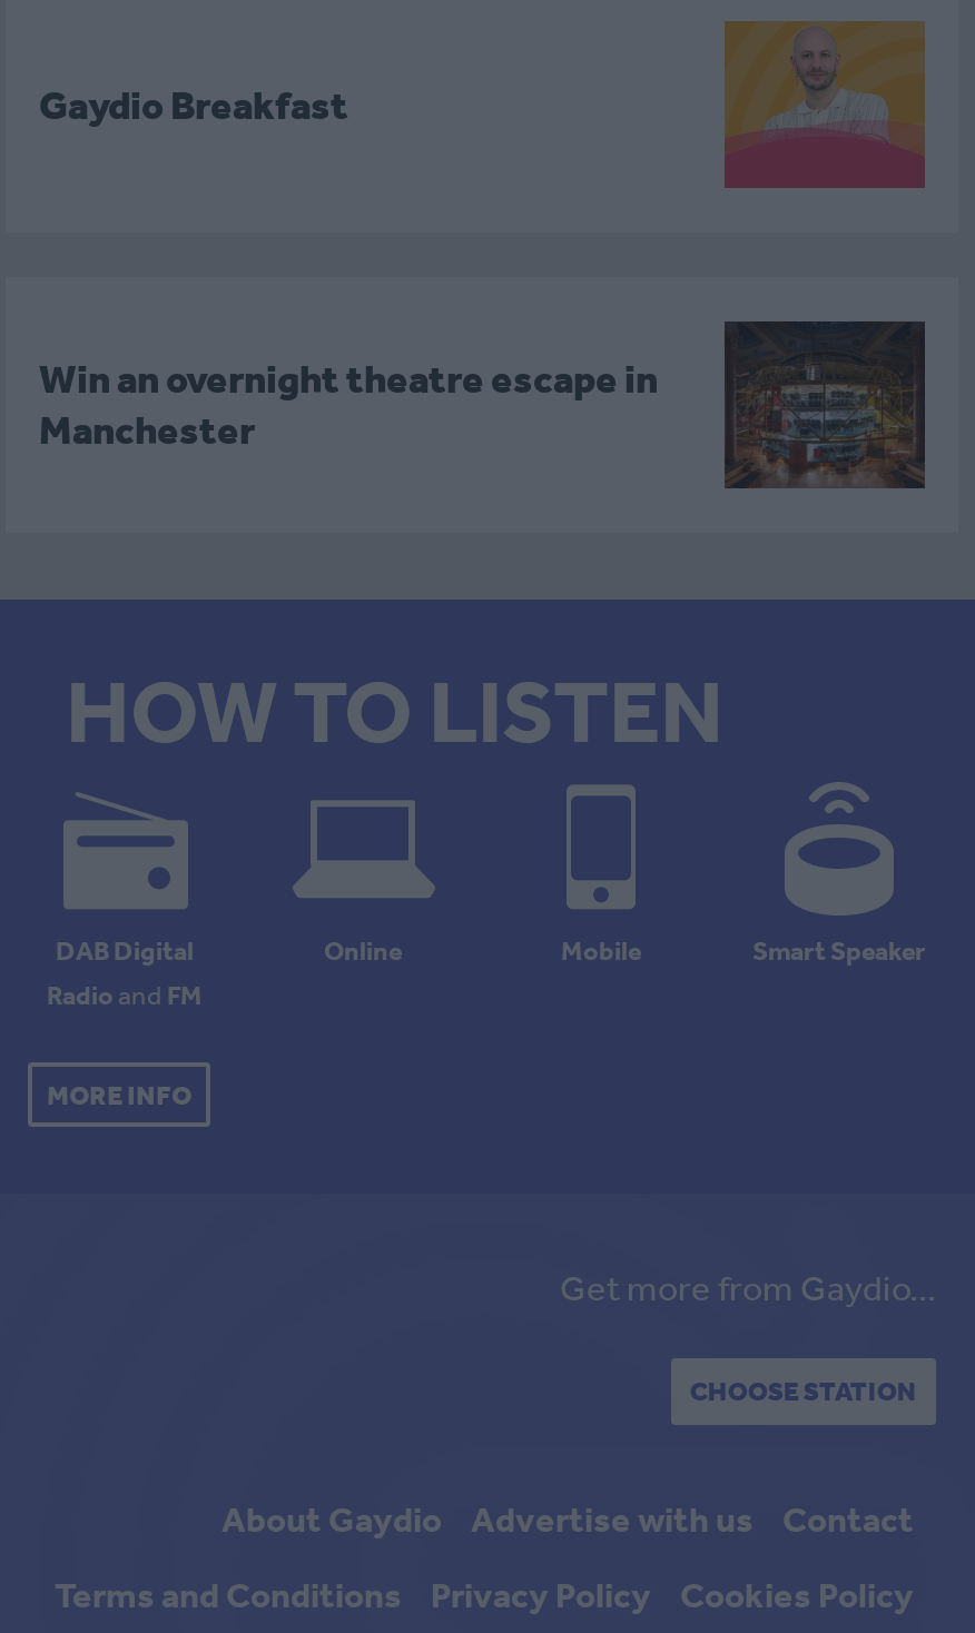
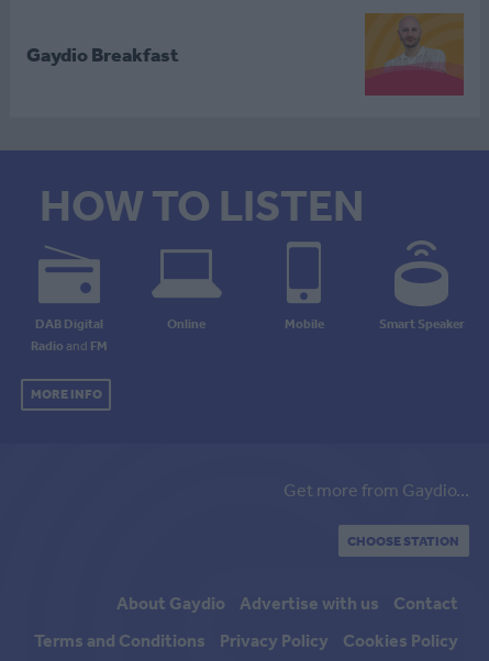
- [image]
- Win an overnight theatre escape in
- Manchester
